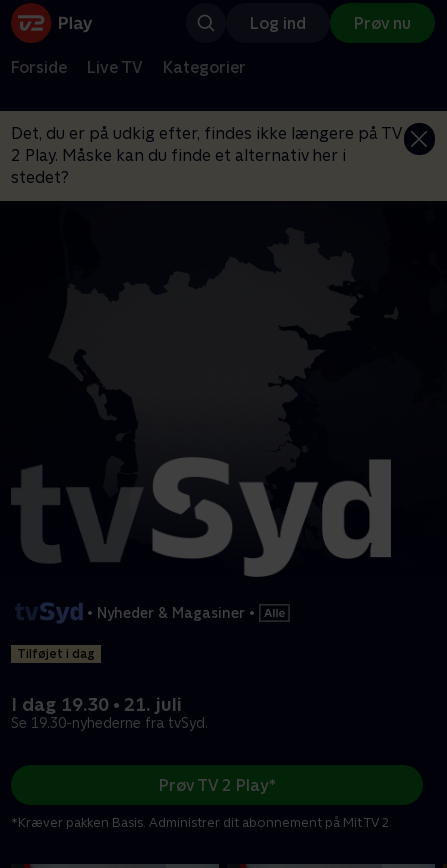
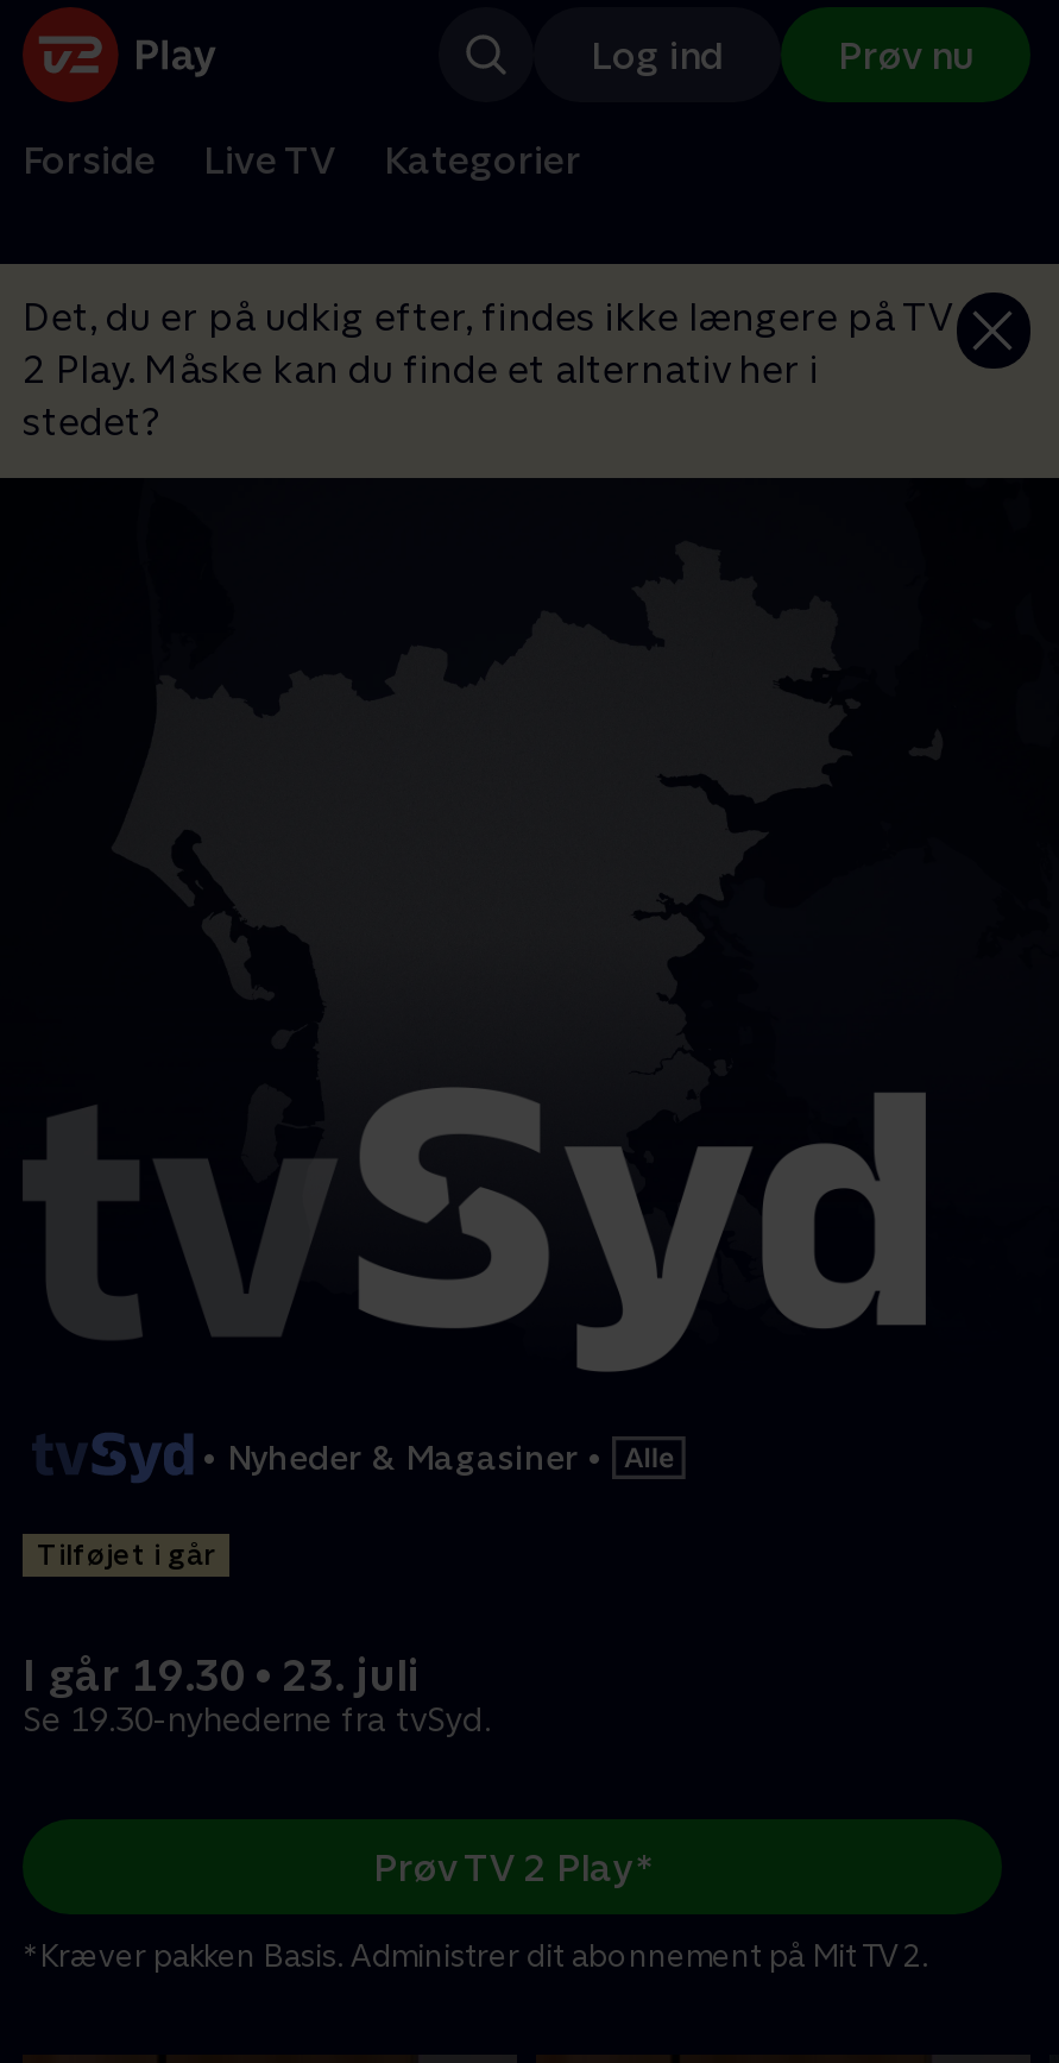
- Tilføjet i dag
+ Tilføjet i går

- I dag 19.30 • 21. juli
+ I går 19.30 • 23. juli
